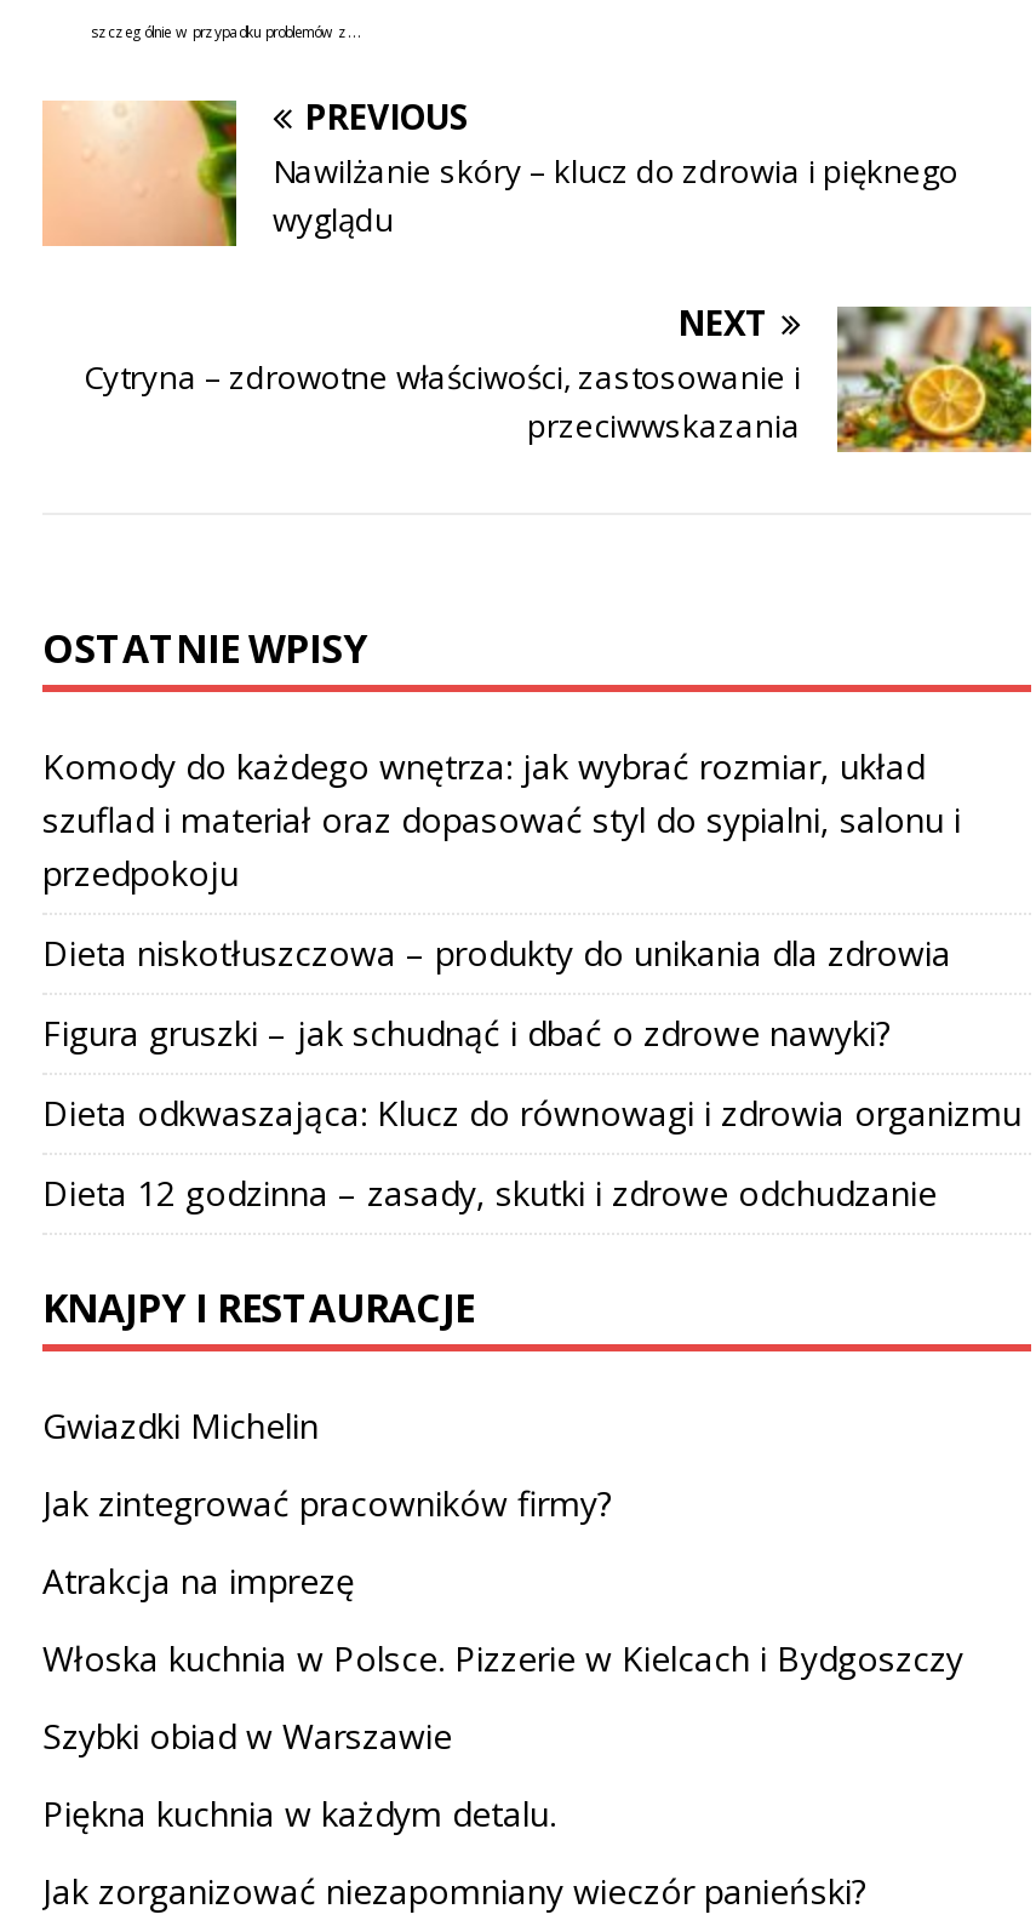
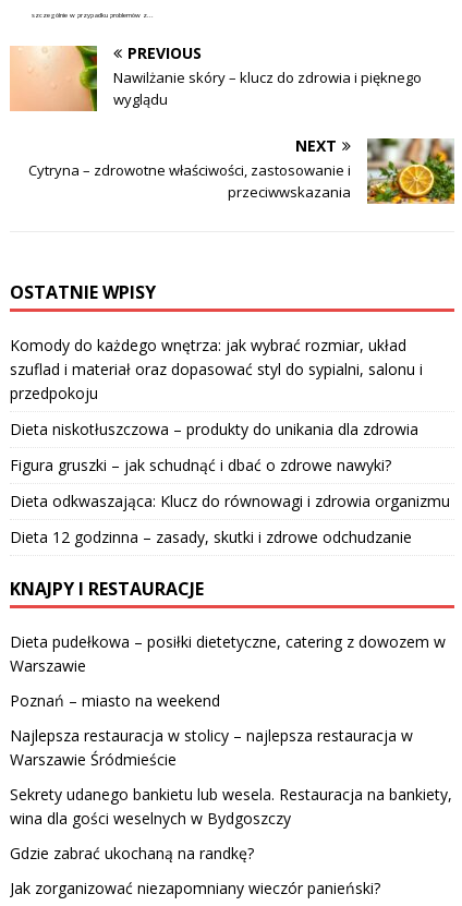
- Gwiazdki Michelin
- Jak zintegrować pracowników firmy?
- Atrakcja na imprezę
- Włoska kuchnia w Polsce. Pizzerie w Kielcach i Bydgoszczy
- Szybki obiad w Warszawie
- Piękna kuchnia w każdym detalu.
+ Dieta pudełkowa – posiłki dietetyczne, catering z dowozem w
+ Warszawie
+ Poznań – miasto na weekend
+ Najlepsza restauracja w stolicy – najlepsza restauracja w
+ Warszawie Śródmieście
+ Sekrety udanego bankietu lub wesela. Restauracja na bankiety,
+ wina dla gości weselnych w Bydgoszczy
+ Gdzie zabrać ukochaną na randkę?
